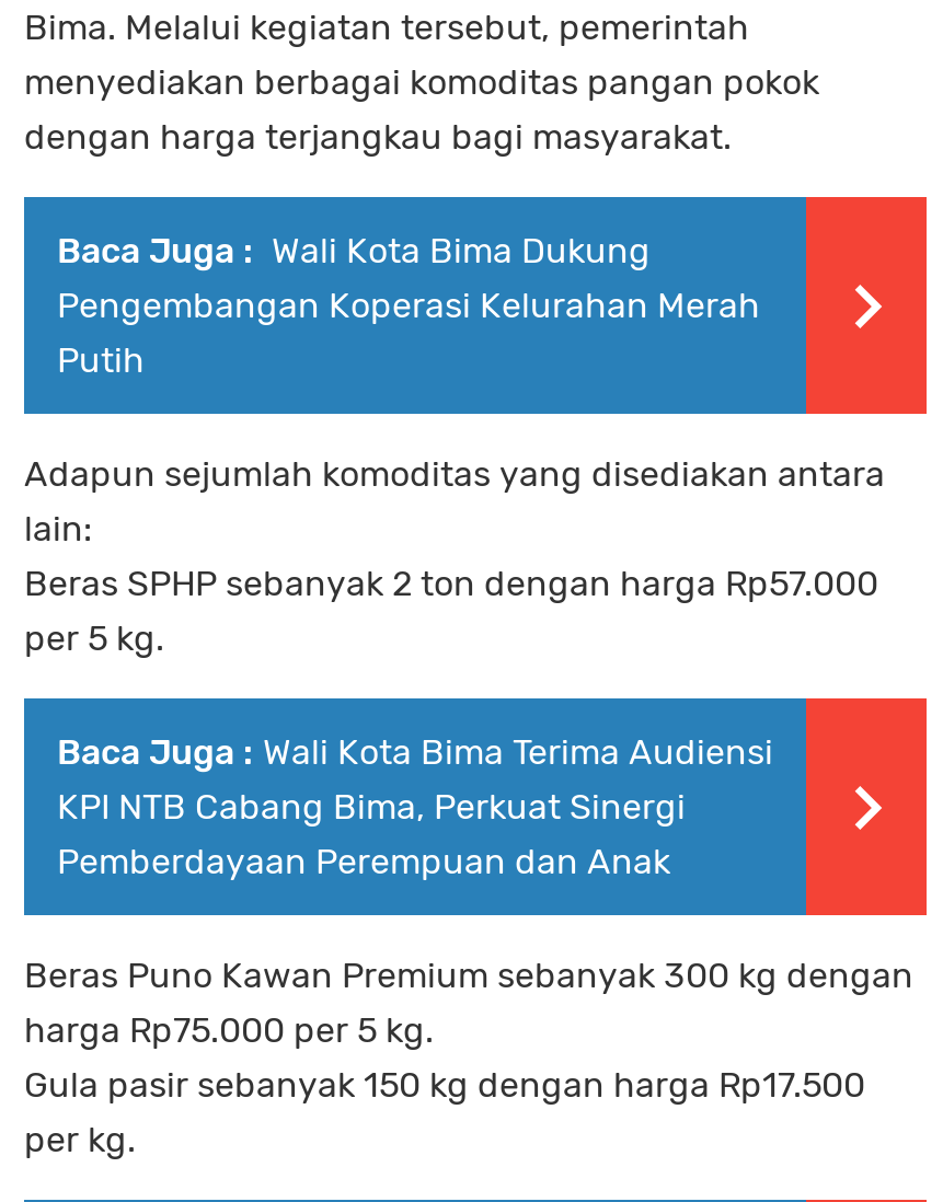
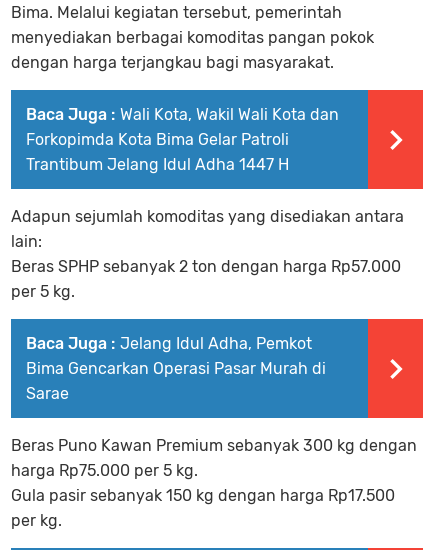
- Baca Juga : Wali Kota Bima Dukung
- Pengembangan Koperasi Kelurahan Merah
- Putih
+ Baca Juga : Wali Kota, Wakil Wali Kota dan
+ Forkopimda Kota Bima Gelar Patroli
+ Trantibum Jelang Idul Adha 1447 H

- Baca Juga : Wali Kota Bima Terima Audiensi
- KPI NTB Cabang Bima, Perkuat Sinergi
- Pemberdayaan Perempuan dan Anak
+ Baca Juga : Jelang Idul Adha, Pemkot
+ Bima Gencarkan Operasi Pasar Murah di
+ Sarae
